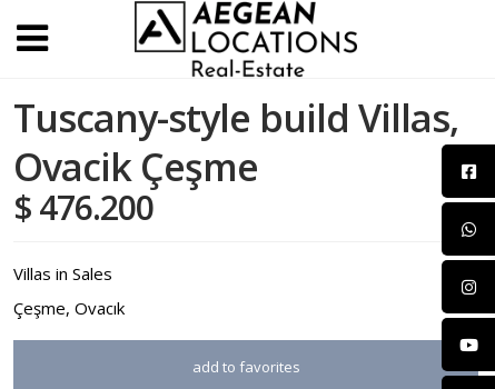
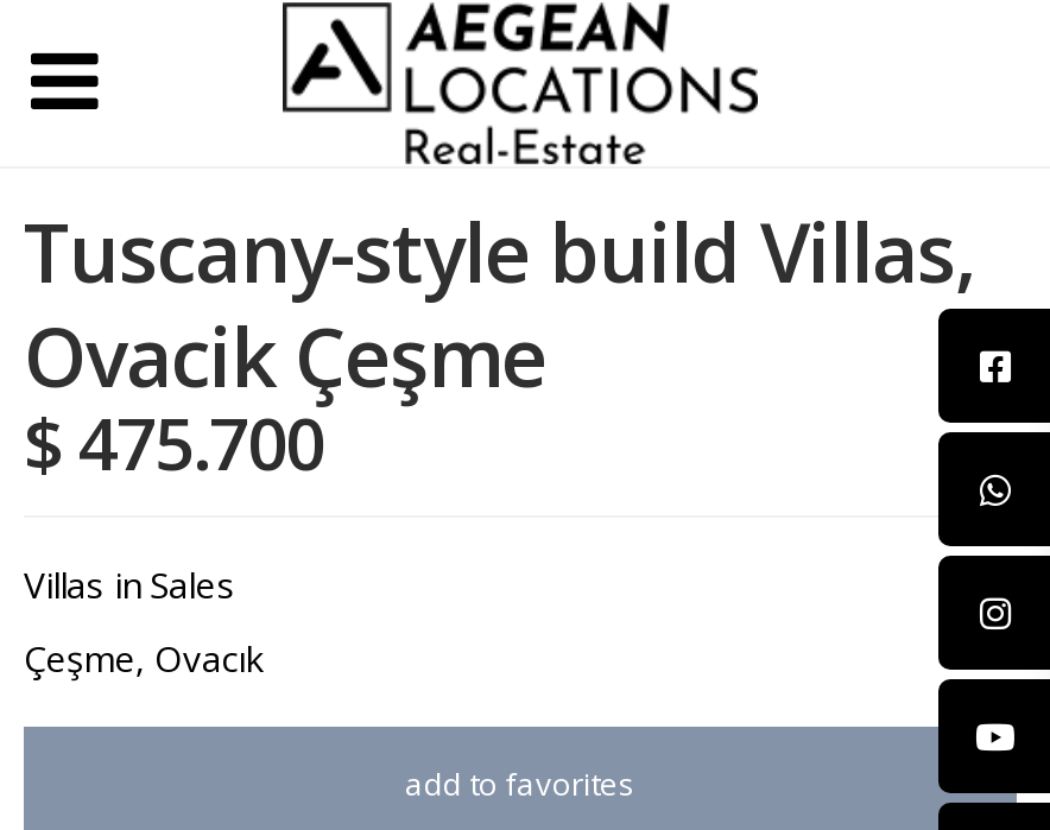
- $ 476.200
+ $ 475.700
